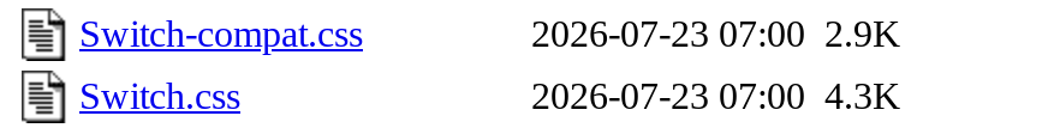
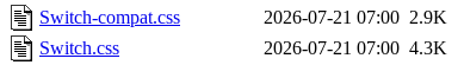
- 2026-07-23 07:00 2.9K
+ 2026-07-21 07:00 2.9K

- 2026-07-23 07:00 4.3K
+ 2026-07-21 07:00 4.3K
